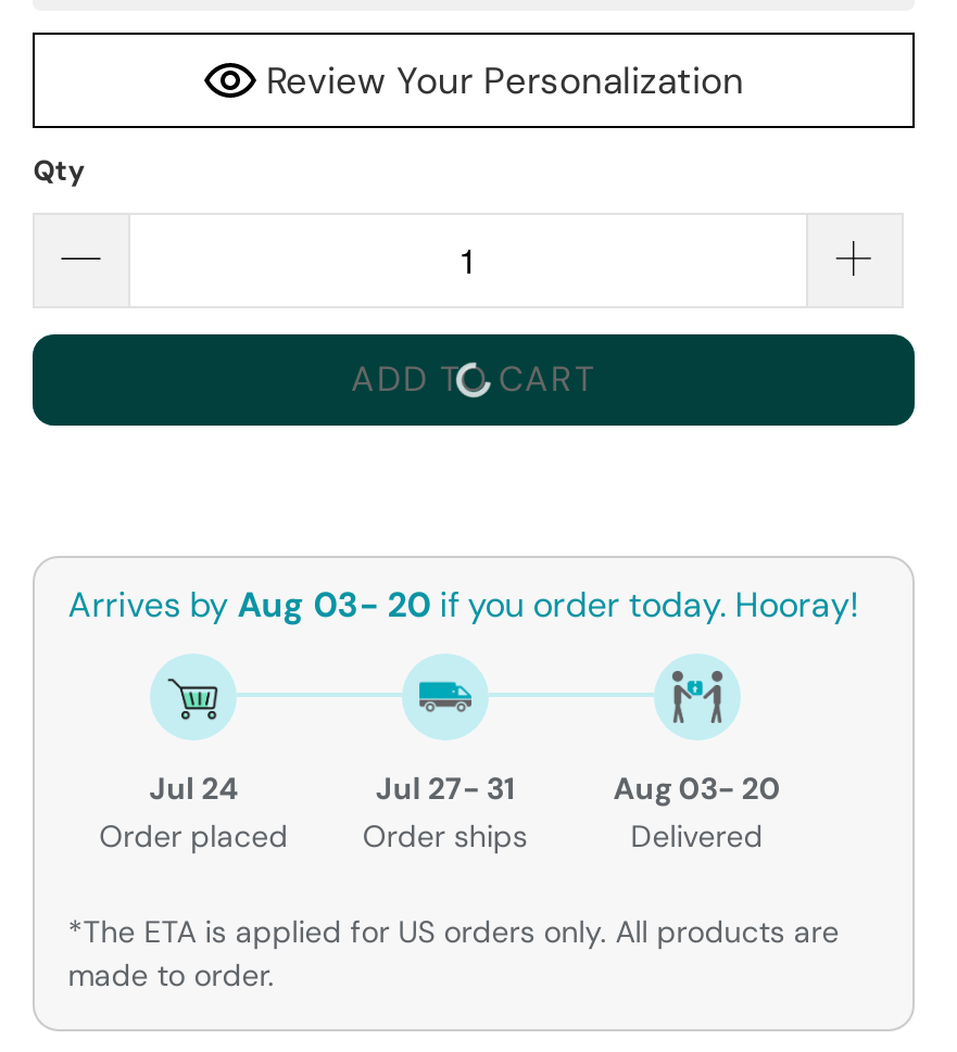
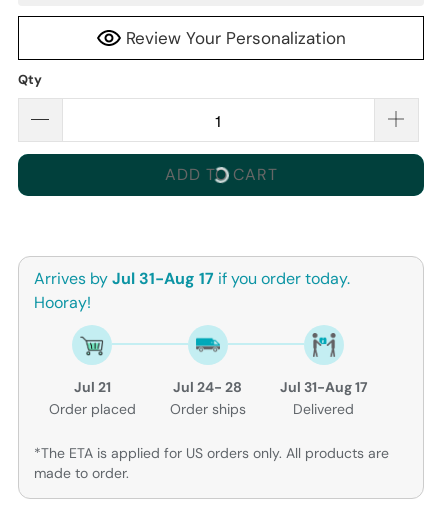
- Arrives by Aug 03- 20 if you order today. Hooray!
+ Arrives by Jul 31-Aug 17 if you order today.
+ Hooray!

- Jul 24
+ Jul 21

- Jul 27- 31
+ Jul 24- 28

- Aug 03- 20
+ Jul 31-Aug 17
